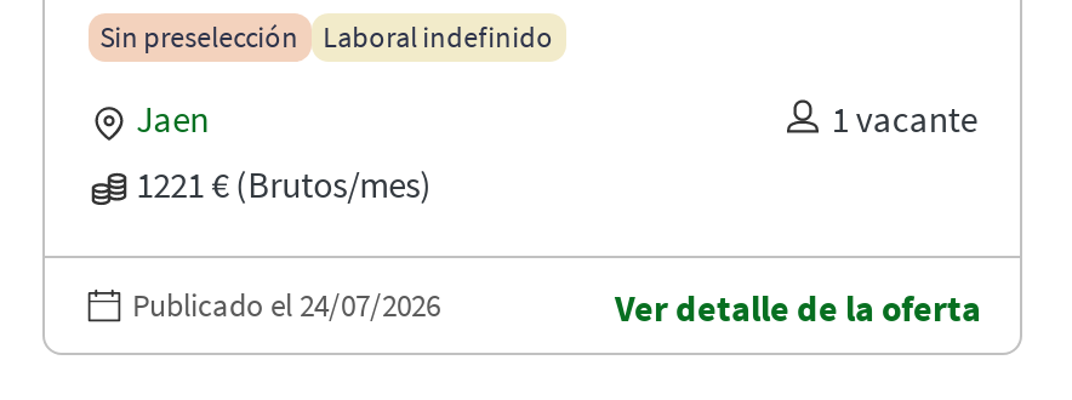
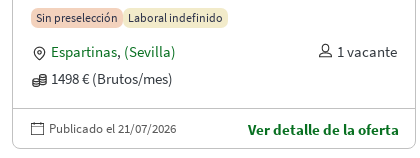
- Jaen
+ Espartinas, (Sevilla)

- 1221 € (Brutos/mes)
+ 1498 € (Brutos/mes)

- Publicado el 24/07/2026
+ Publicado el 21/07/2026
